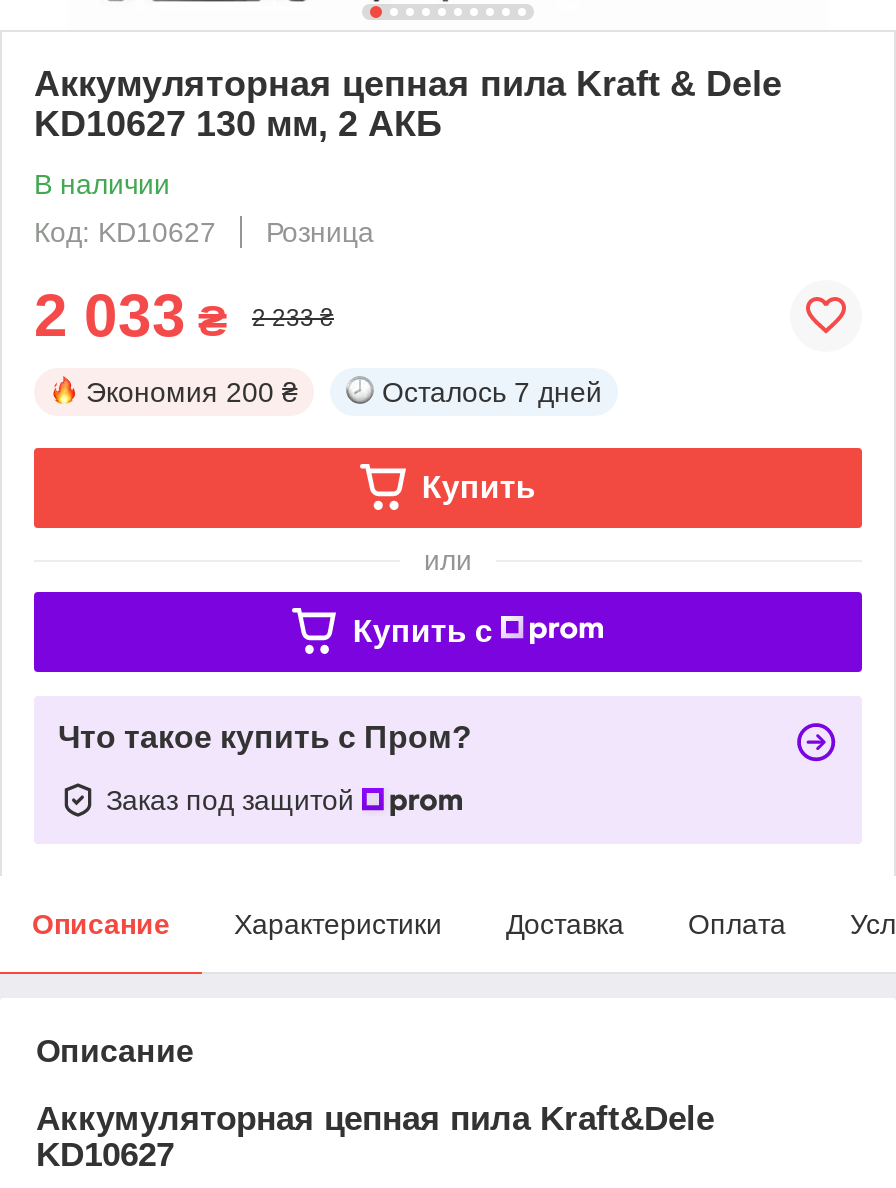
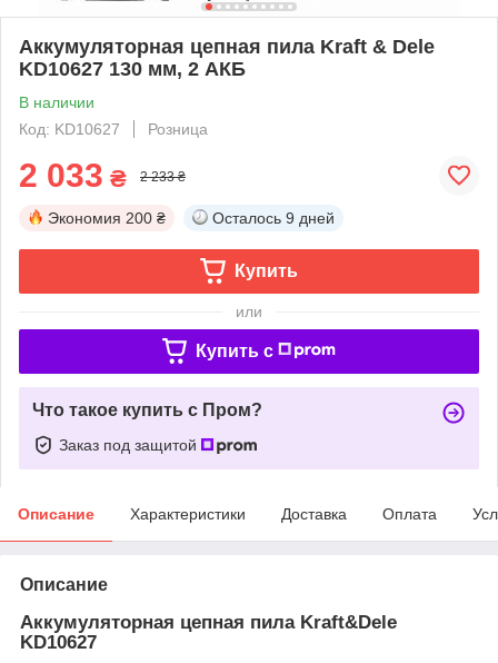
- Осталось 7 дней
+ Осталось 9 дней
